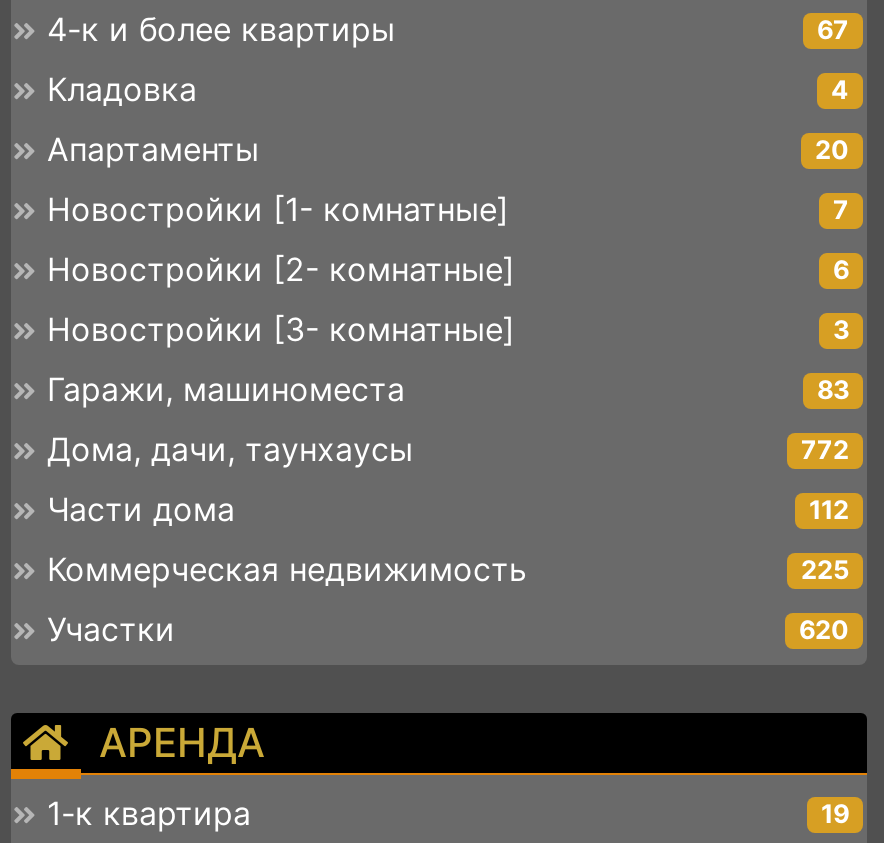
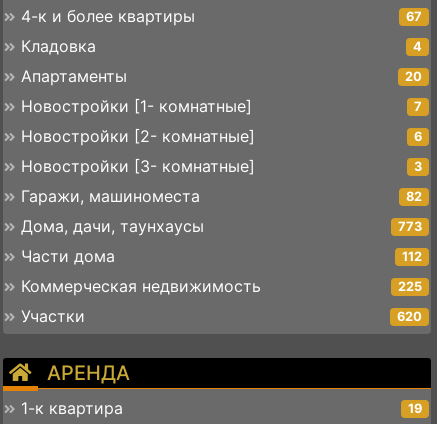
- 83
+ 82

- 772
+ 773
